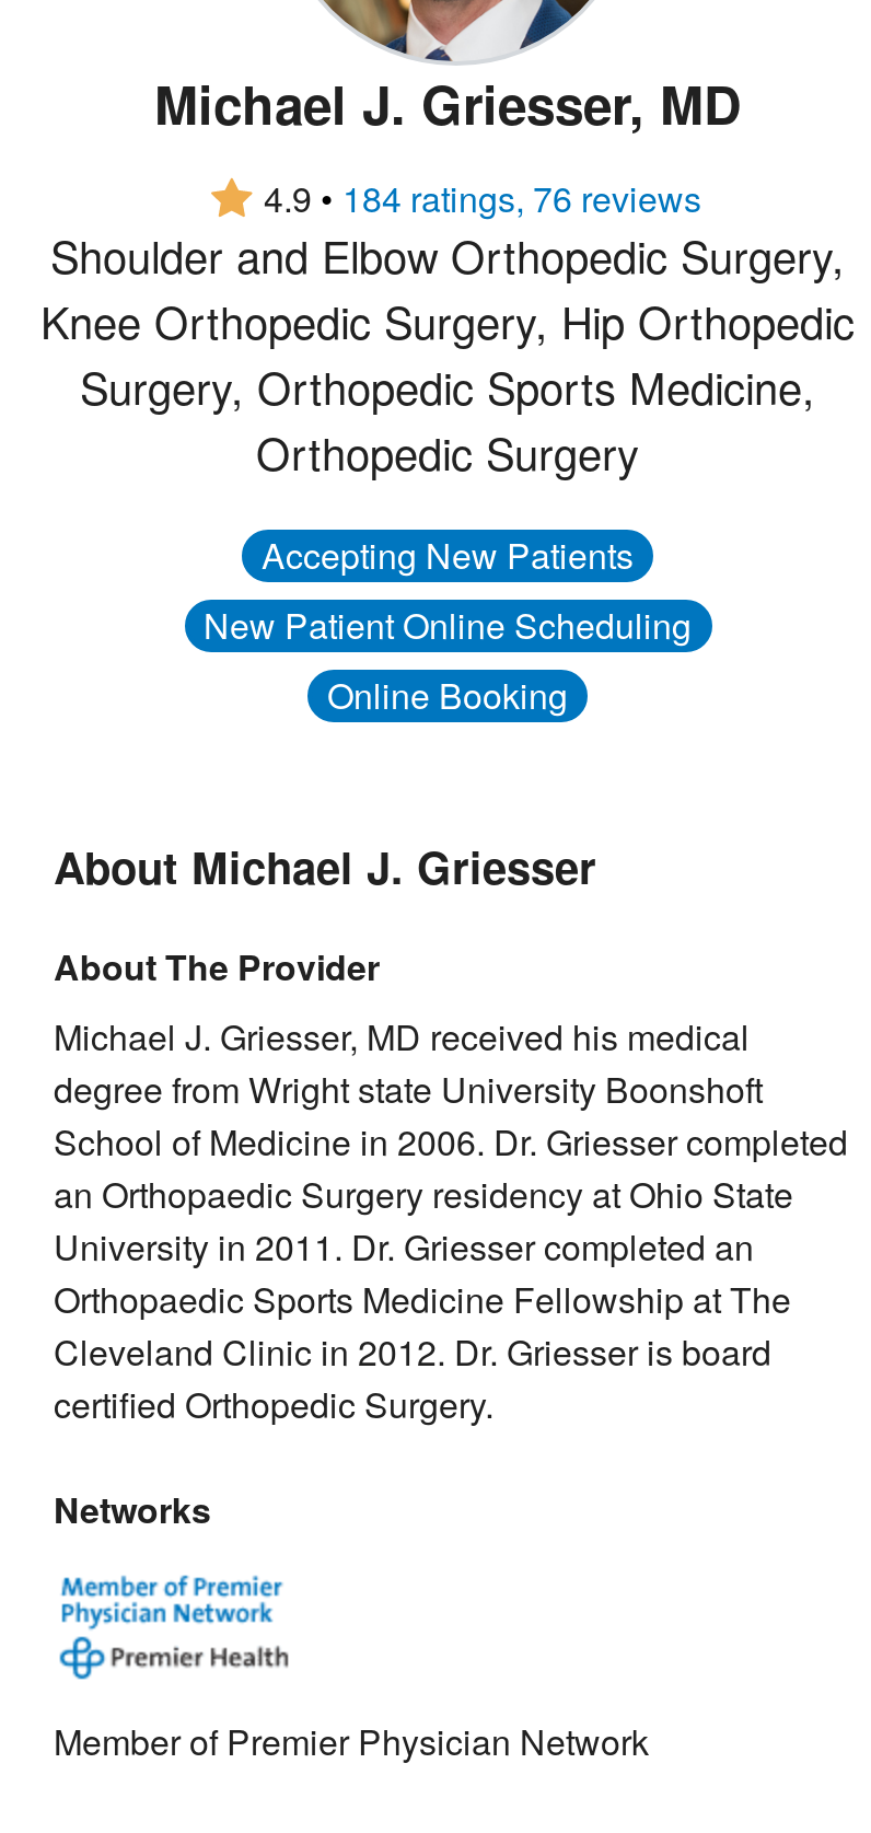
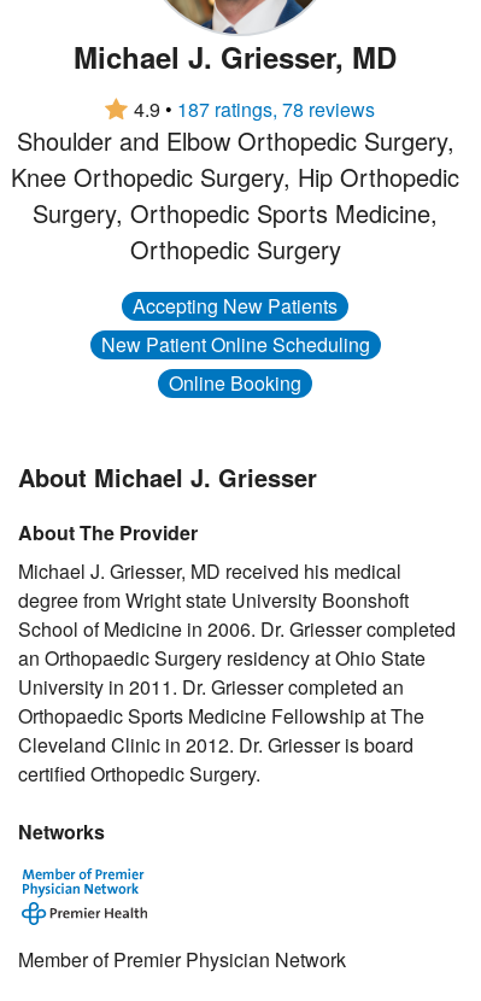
- 4.9 • 184 ratings, 76 reviews
+ 4.9 • 187 ratings, 78 reviews
